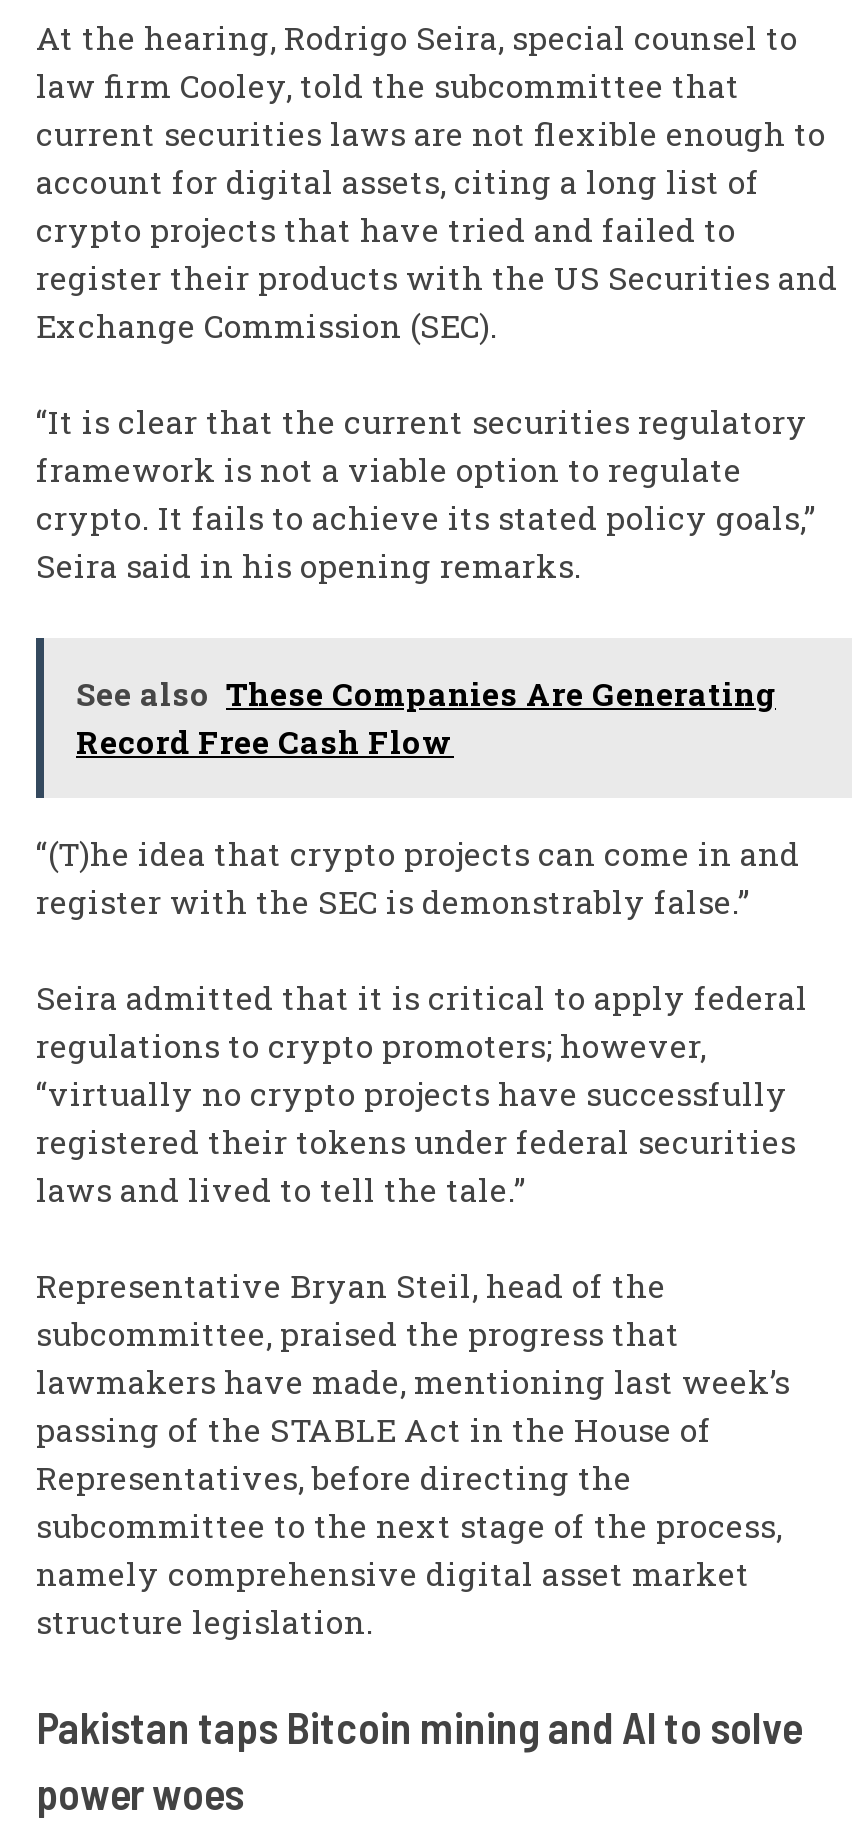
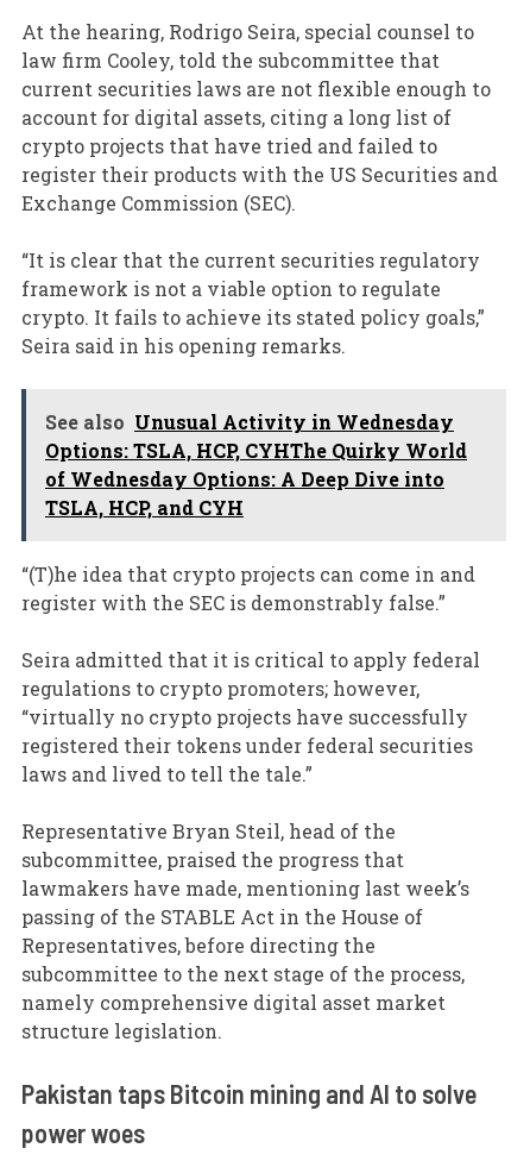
- See also These Companies Are Generating
- Record Free Cash Flow
+ See also Unusual Activity in Wednesday
+ Options: TSLA, HCP, CYHThe Quirky World
+ of Wednesday Options: A Deep Dive into
+ TSLA, HCP, and CYH
